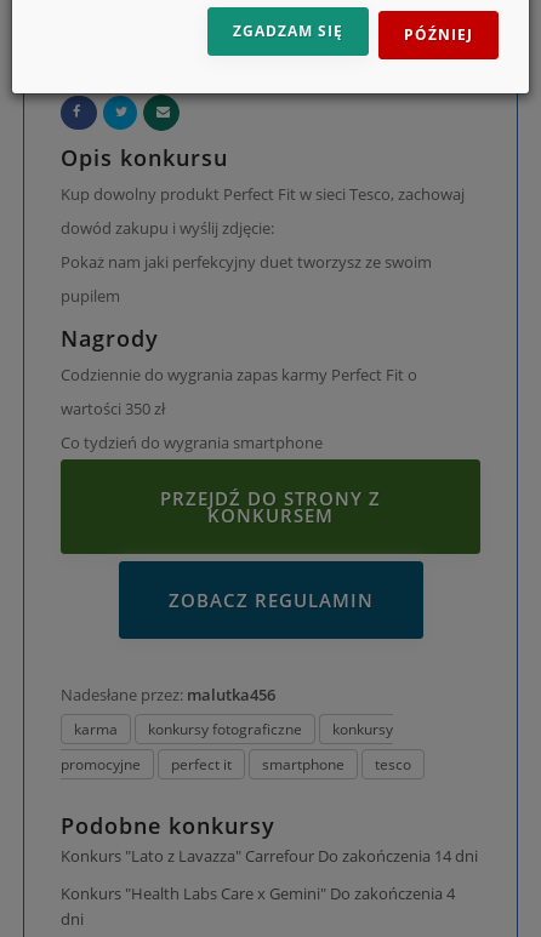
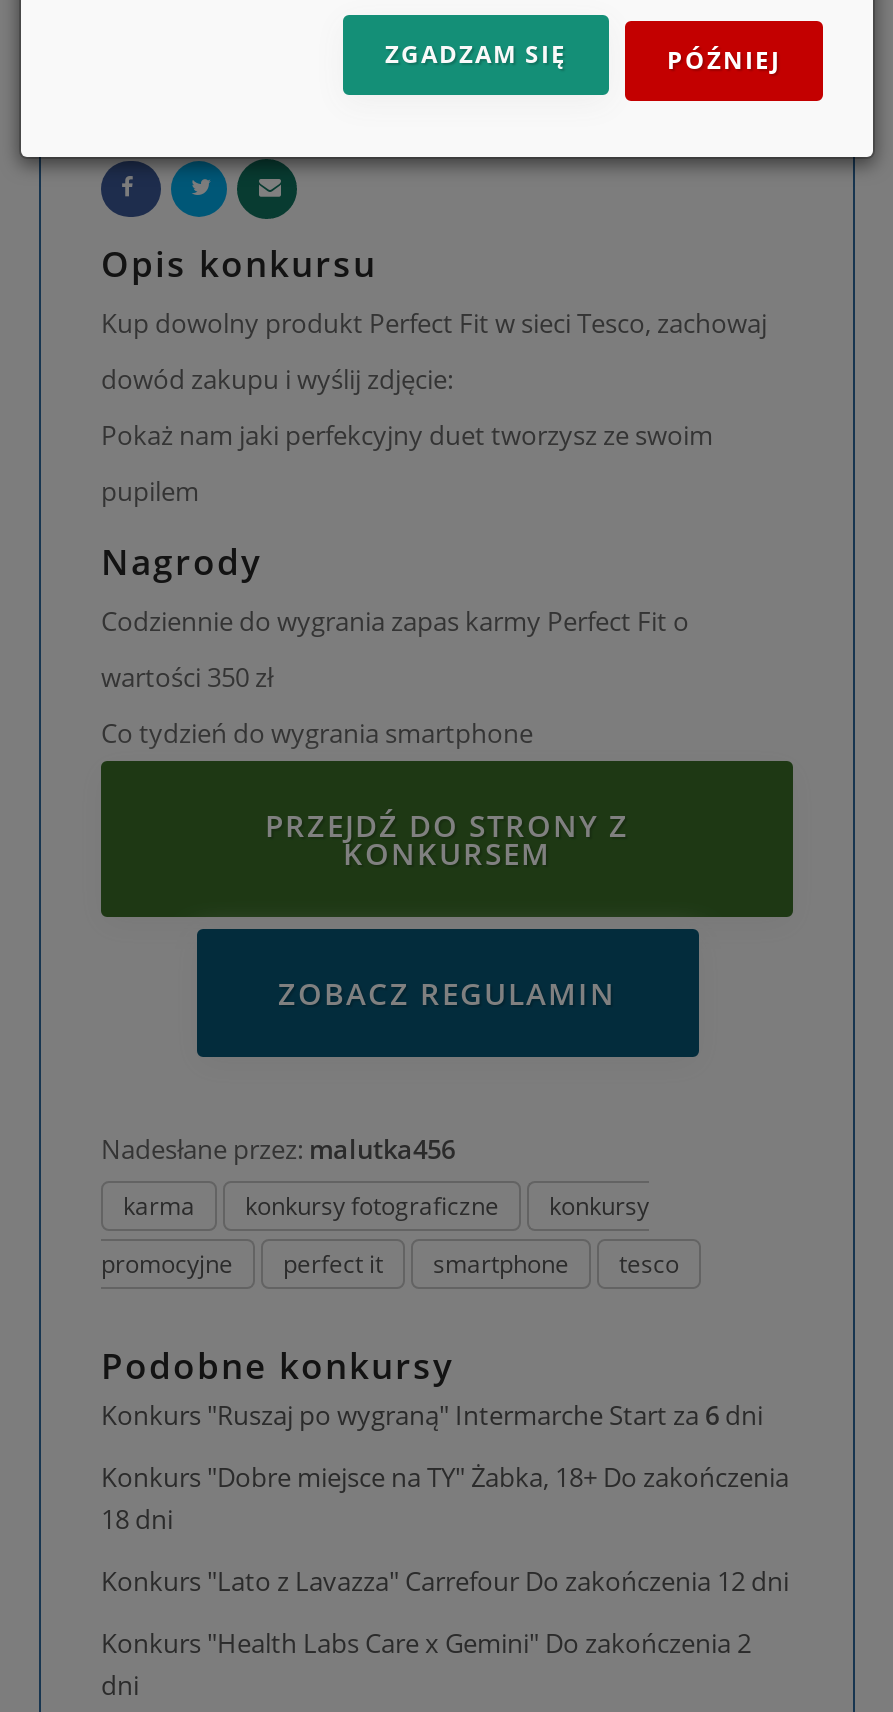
- Konkurs "Lato z Lavazza" Carrefour Do zakończenia 14 dni
- Konkurs "Health Labs Care x Gemini" Do zakończenia 4
+ Konkurs "Ruszaj po wygraną" Intermarche Start za 6 dni
+ Konkurs "Dobre miejsce na TY" Żabka, 18+ Do zakończenia
+ 18 dni
+ Konkurs "Lato z Lavazza" Carrefour Do zakończenia 12 dni
+ Konkurs "Health Labs Care x Gemini" Do zakończenia 2
